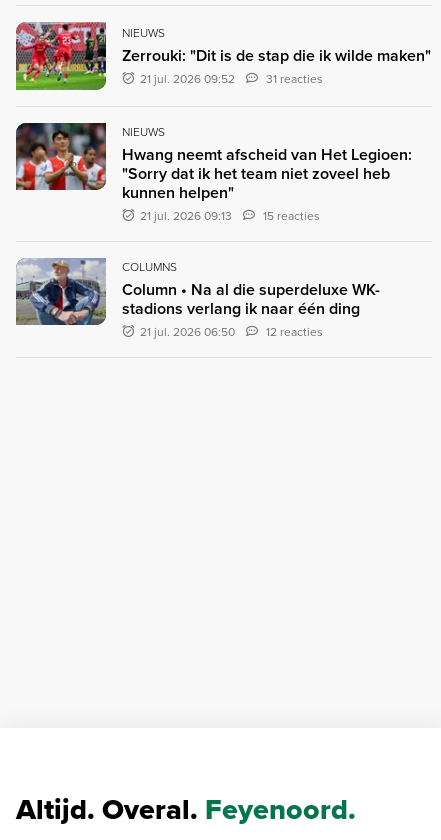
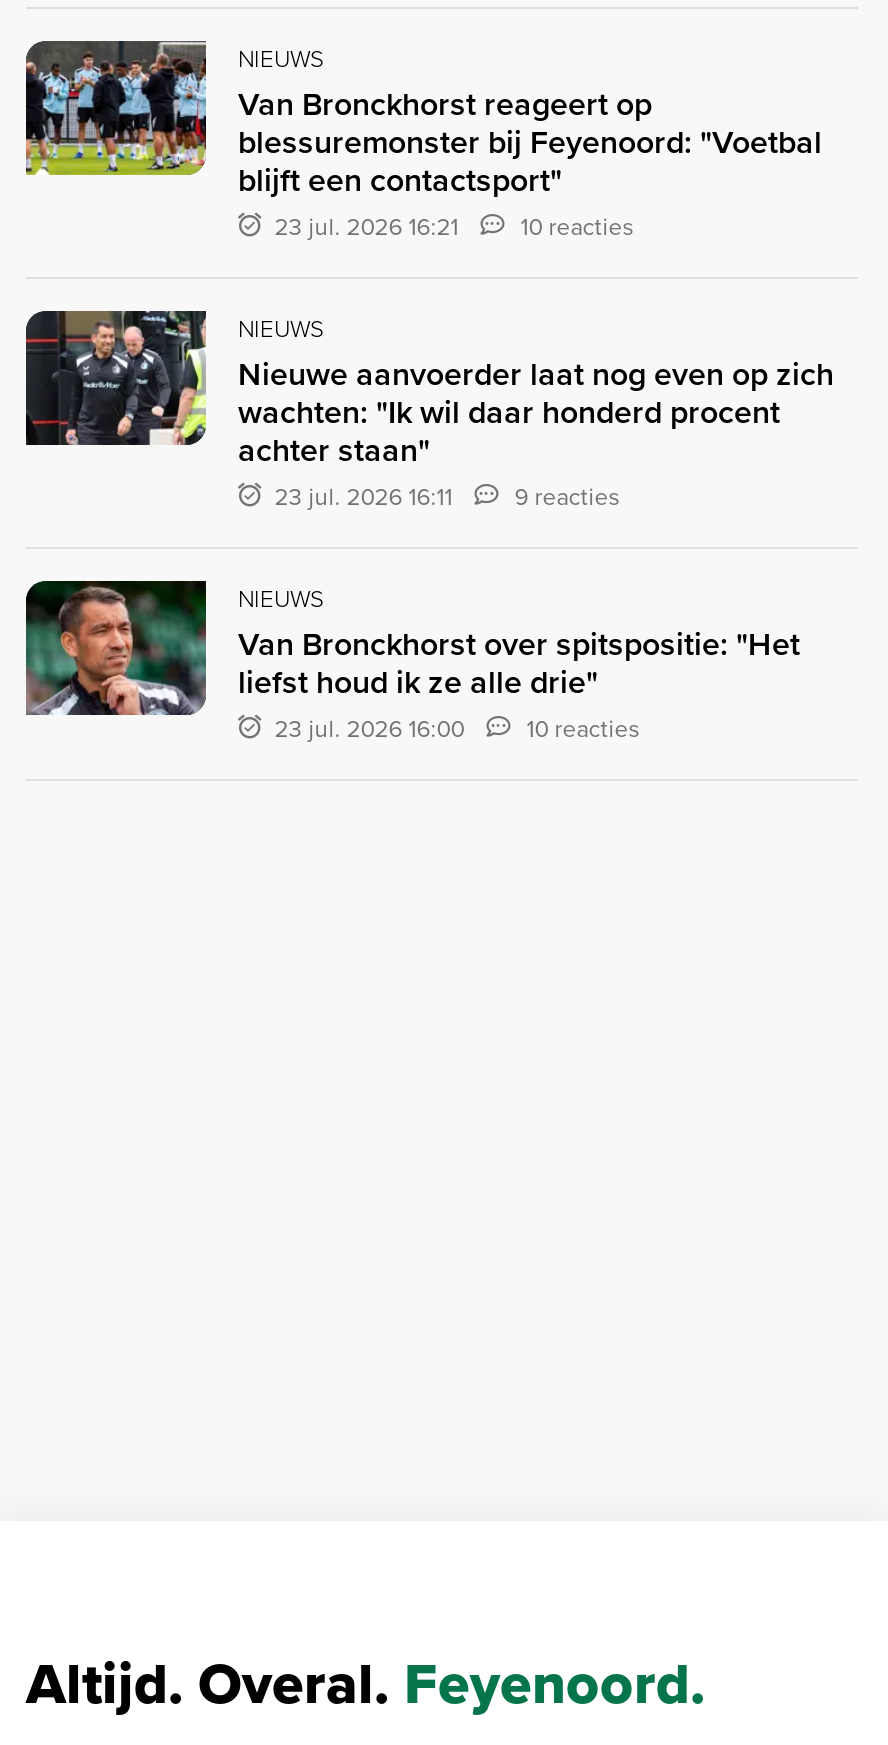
- [image]
- Zerrouki: "Dit is de stap die ik wilde maken"
- 21 jul. 2026 09:52
- 31 reacties
+ [image]
+ Van Bronckhorst reageert op
+ blessuremonster bij Feyenoord: "Voetbal
+ blijft een contactsport"
+ 23 jul. 2026 16:21
+ 10 reacties

- [image]
- Hwang neemt afscheid van Het Legioen:
- "Sorry dat ik het team niet zoveel heb
- kunnen helpen"
- 21 jul. 2026 09:13
- 15 reacties
+ [image]
+ Nieuwe aanvoerder laat nog even op zich
+ wachten: "Ik wil daar honderd procent
+ achter staan"
+ 23 jul. 2026 16:11
+ 9 reacties

- [image]
- COLUMNS
- Column • Na al die superdeluxe WK-
- stadions verlang ik naar één ding
- 21 jul. 2026 06:50
- 12 reacties
+ [image]
+ NIEUWS
+ Van Bronckhorst over spitspositie: "Het
+ liefst houd ik ze alle drie"
+ 23 jul. 2026 16:00
+ 10 reacties
